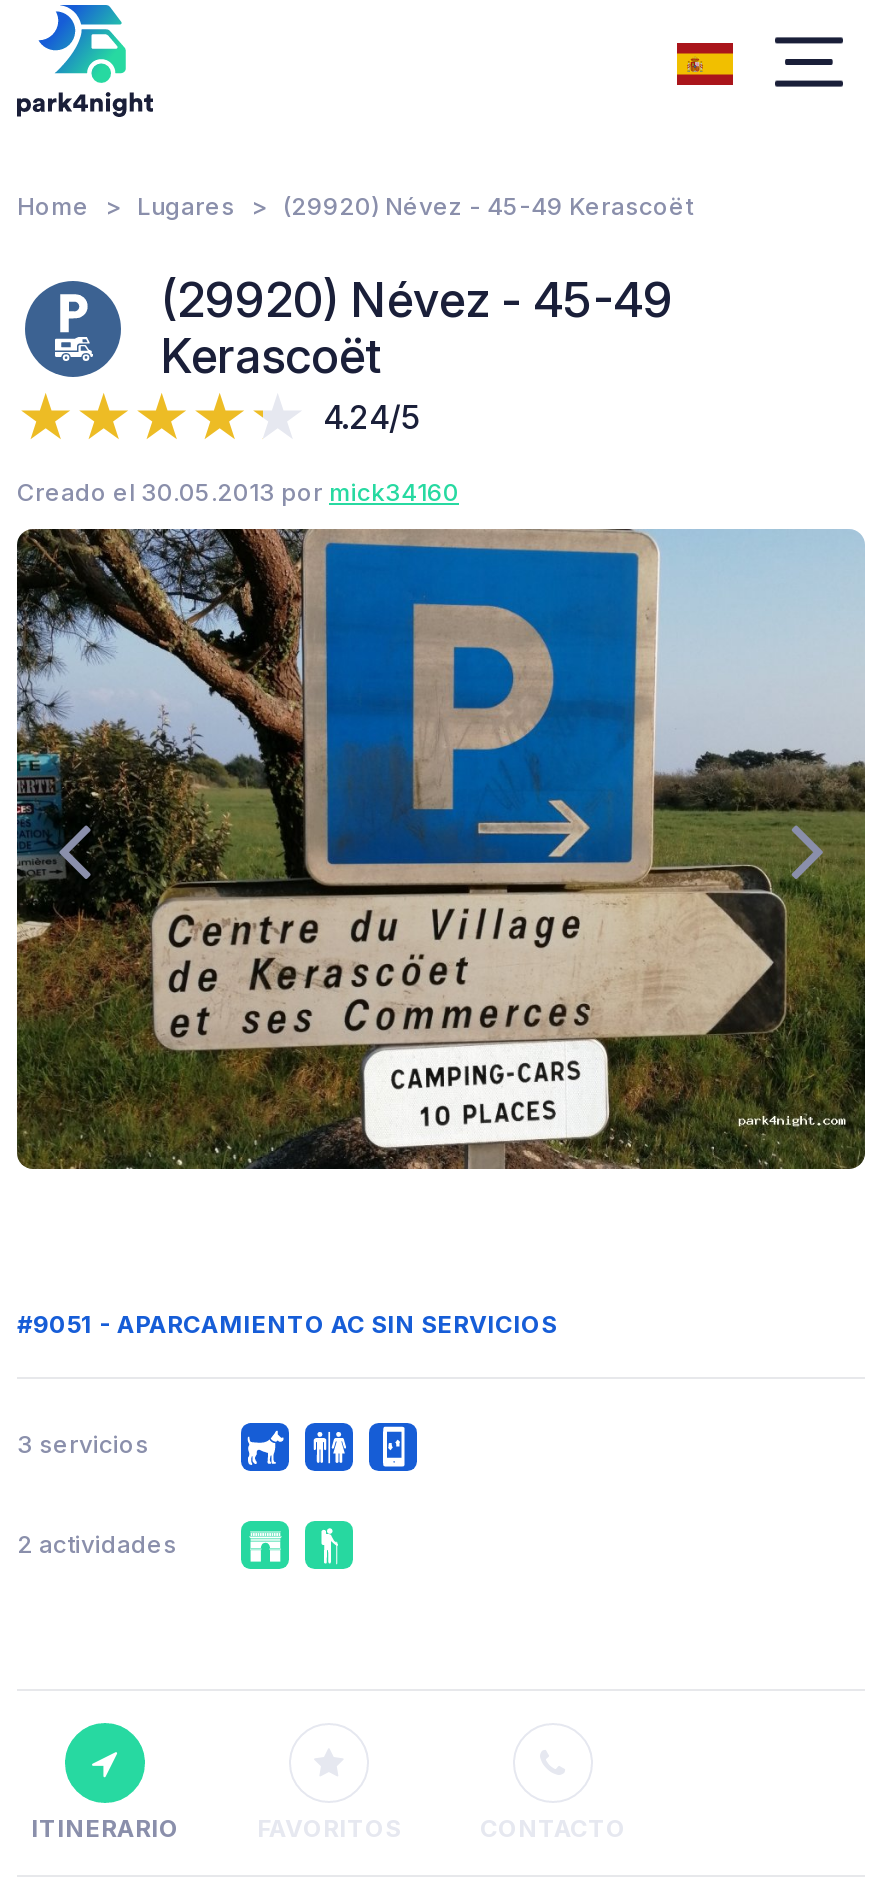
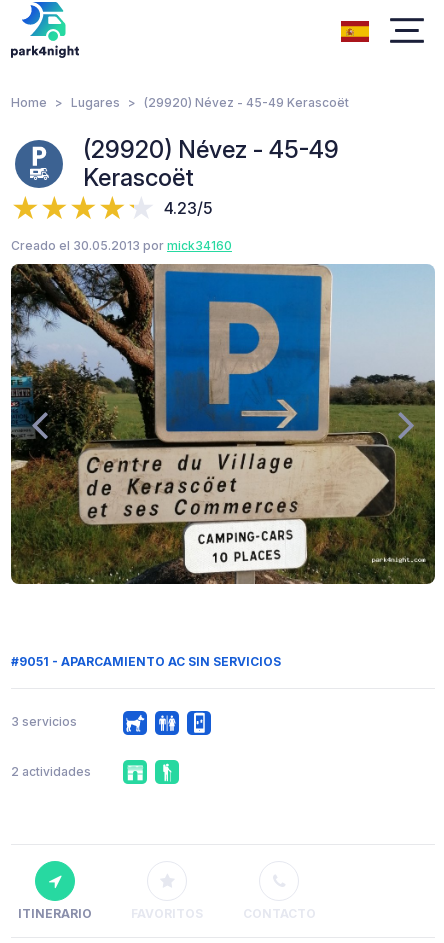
- 4.24/5
+ 4.23/5
